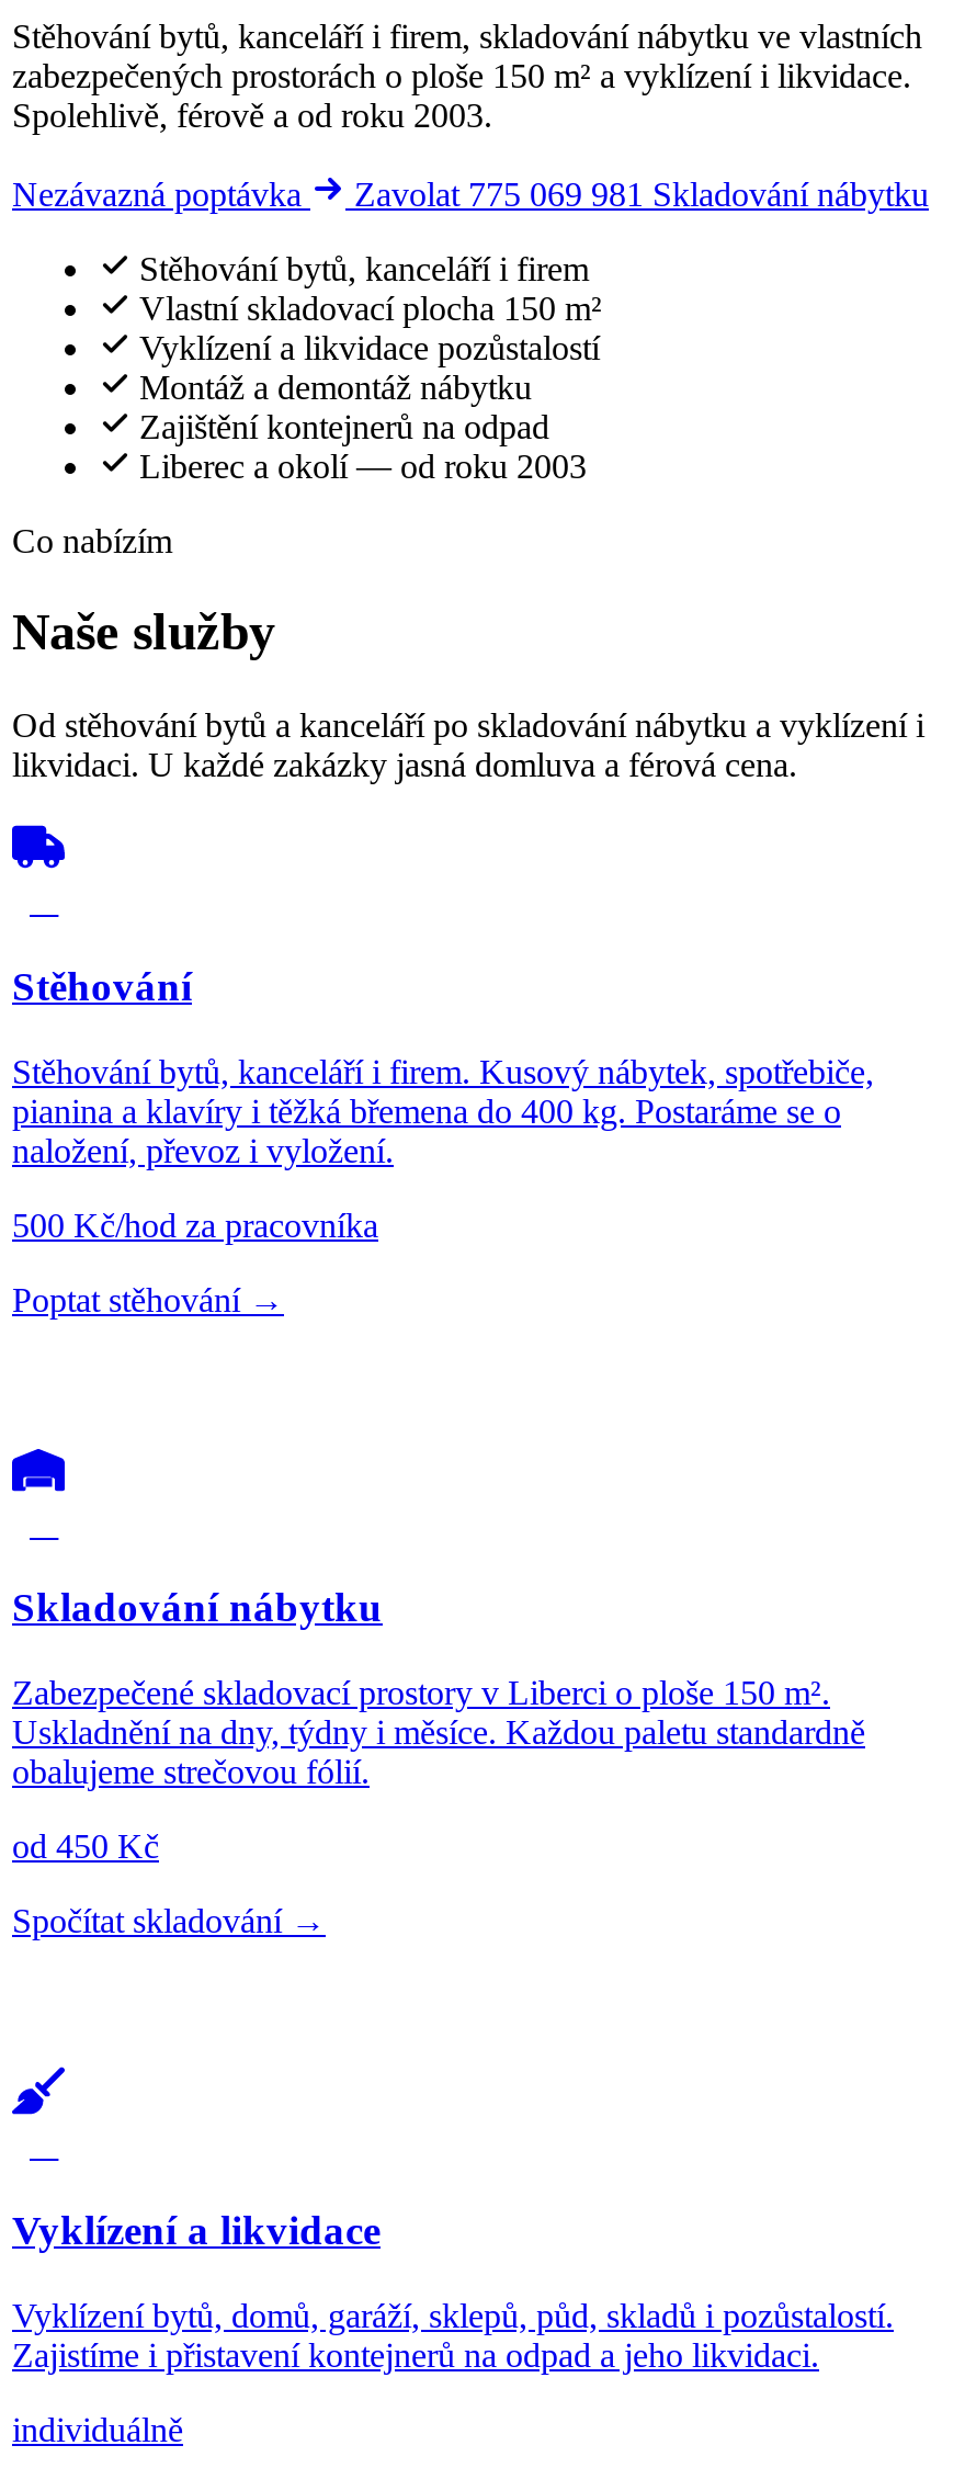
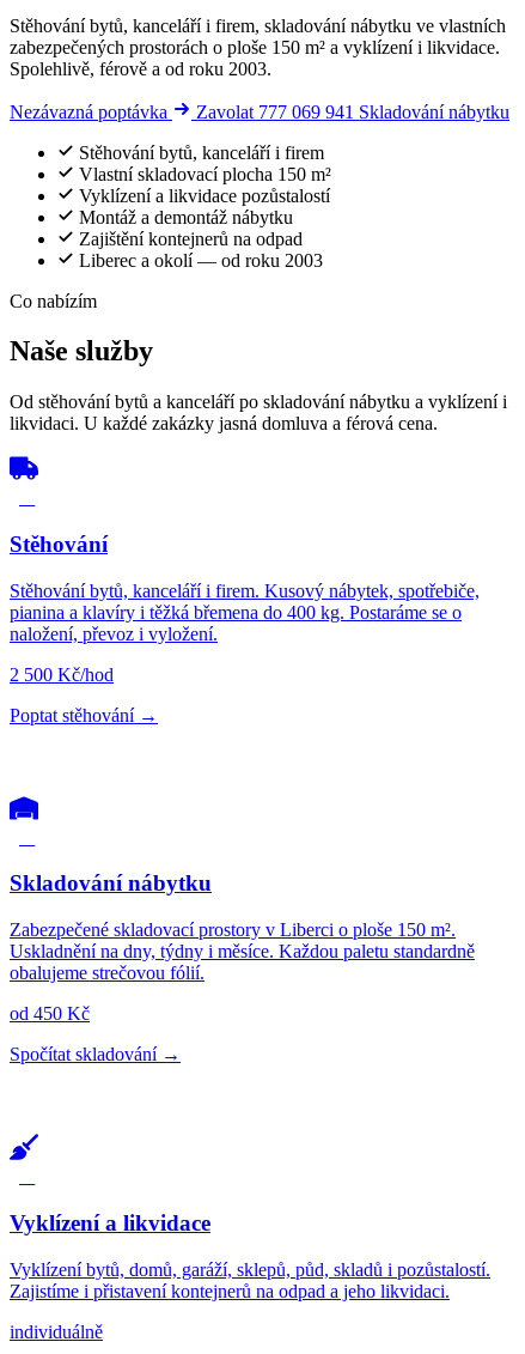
- Zavolat 775 069 981 Skladování nábytku
+ Zavolat 777 069 941 Skladování nábytku

- 500 Kč/hod za pracovníka
+ 2 500 Kč/hod
